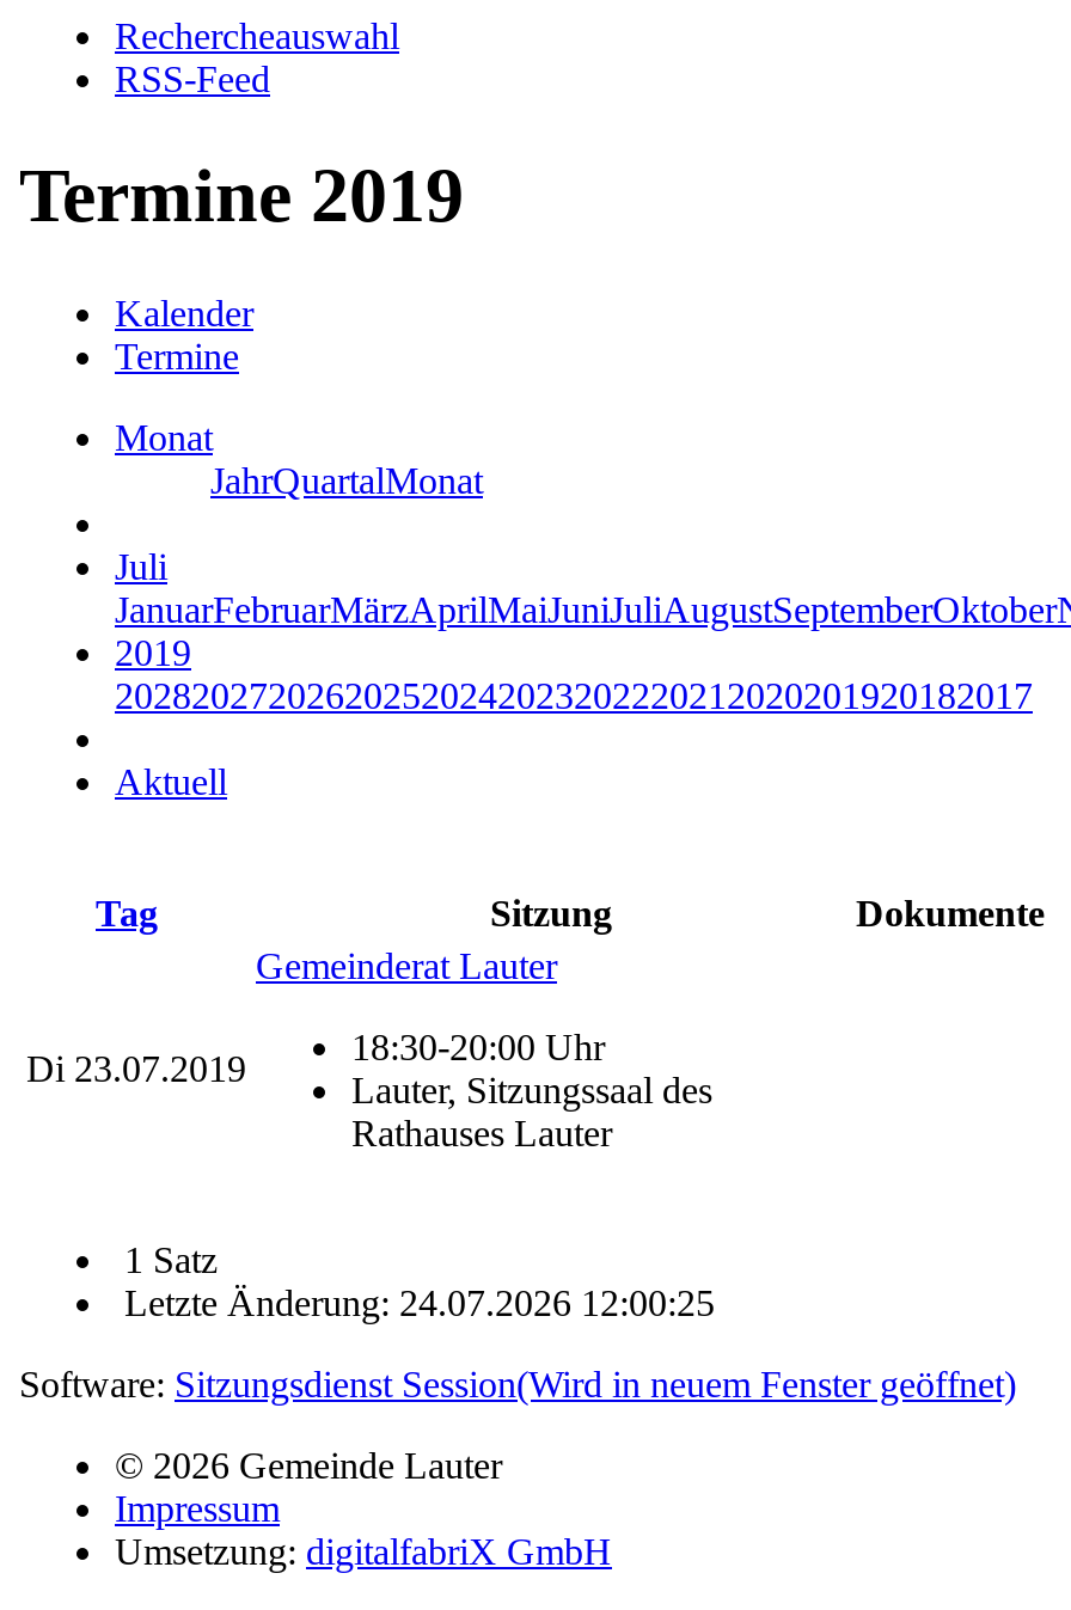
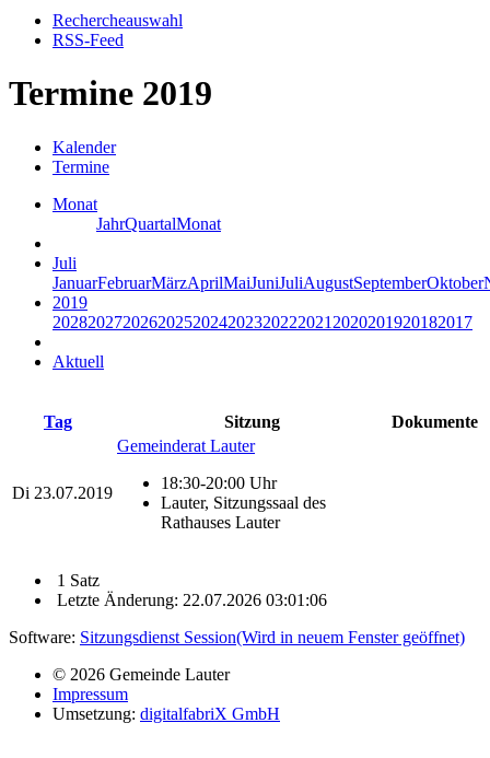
- Letzte Änderung: 24.07.2026 12:00:25
+ Letzte Änderung: 22.07.2026 03:01:06
